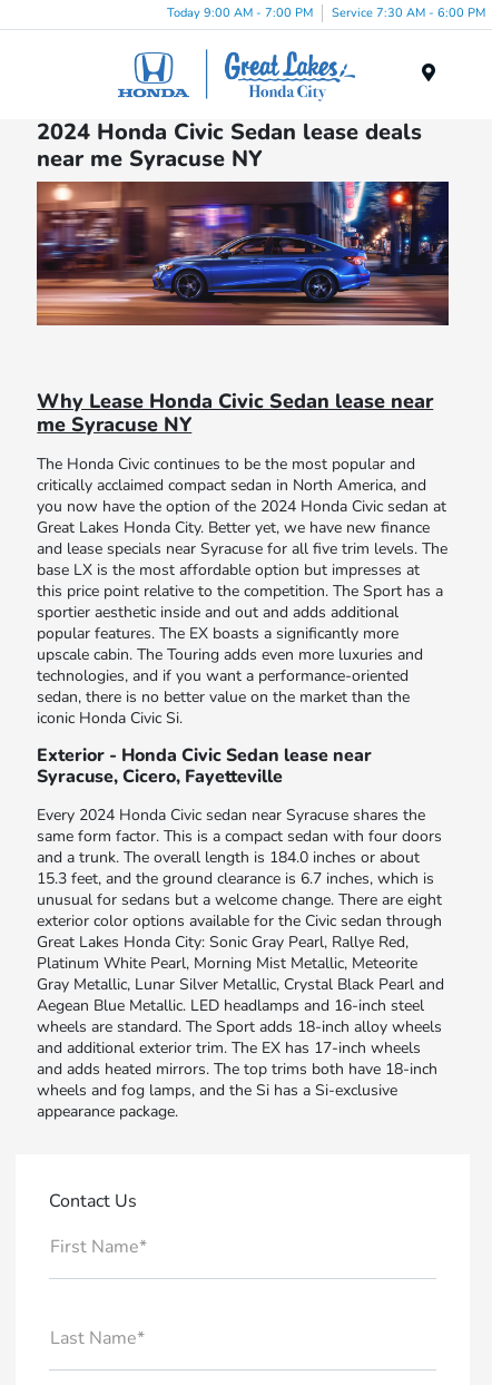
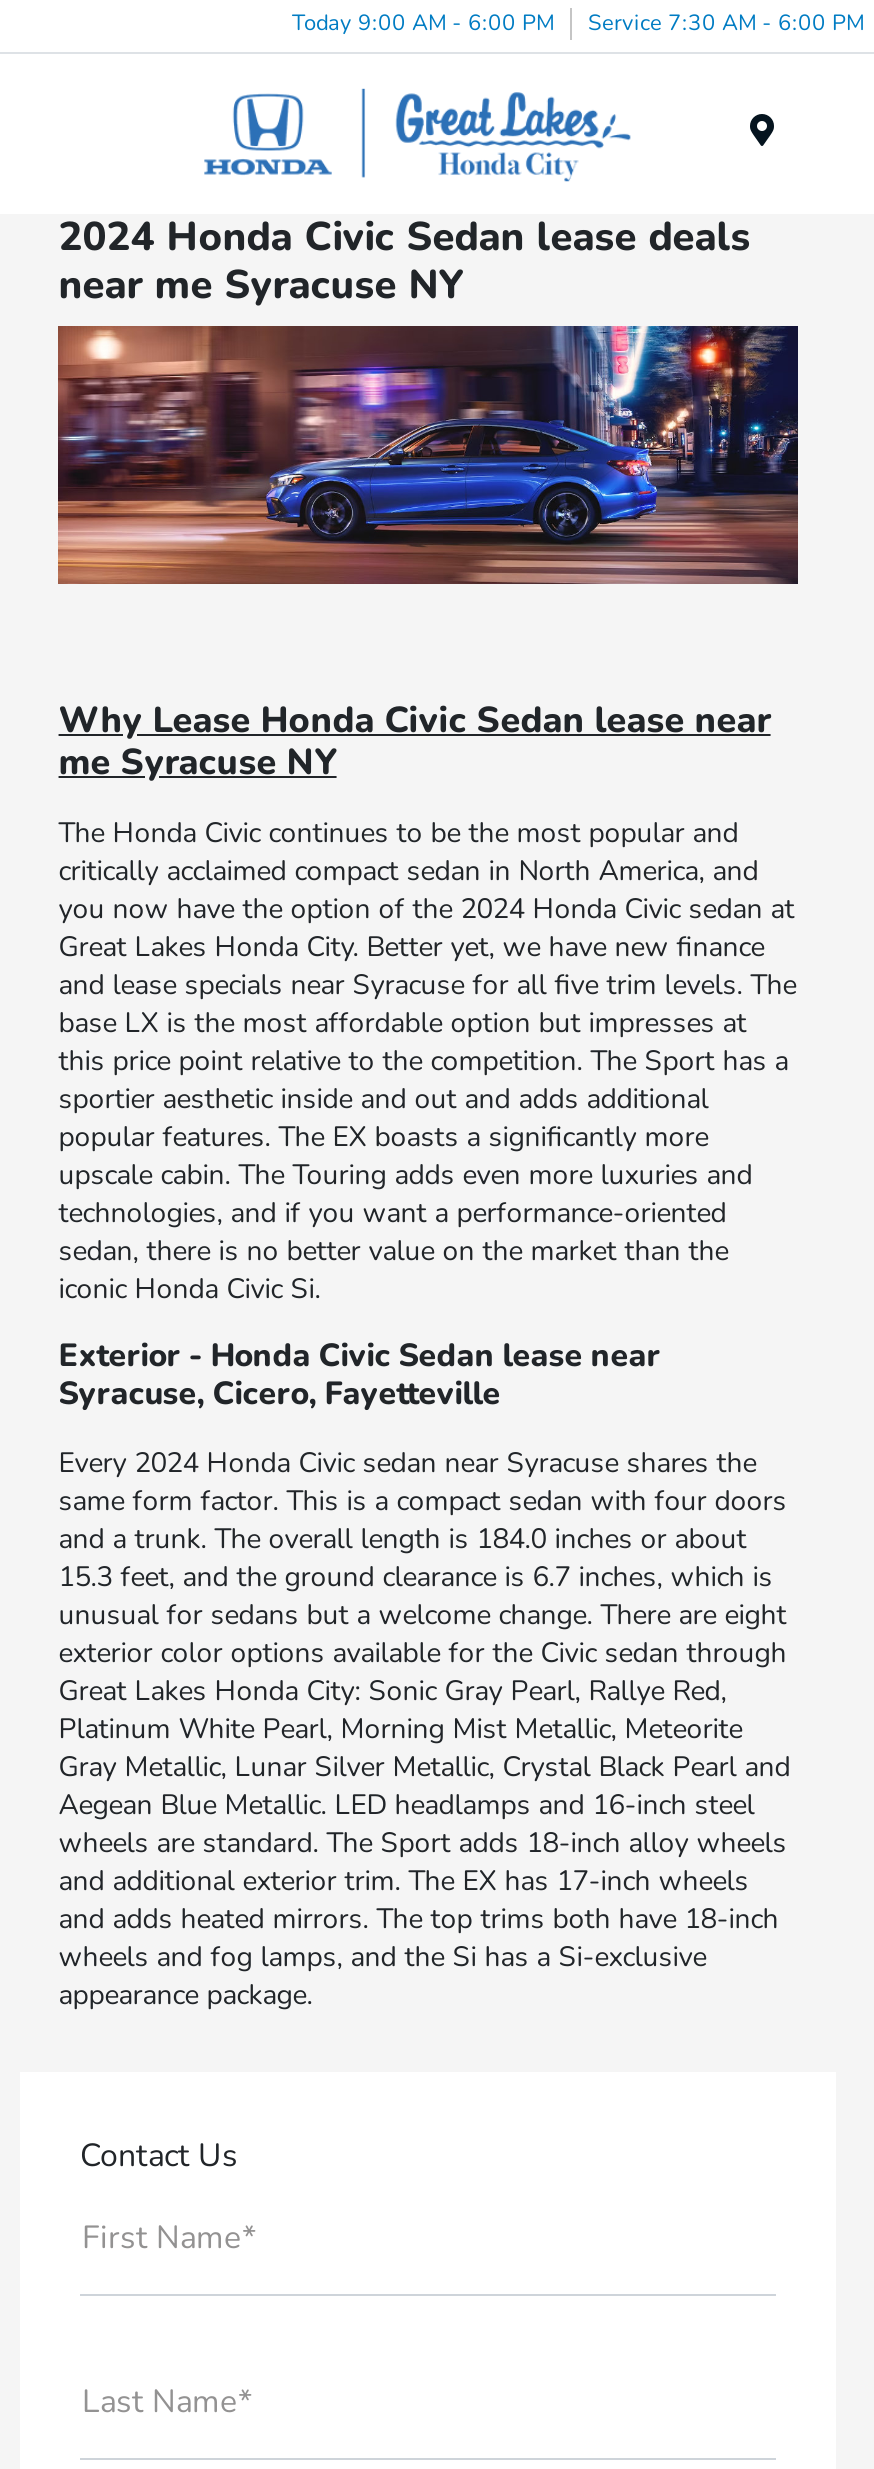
- Today 9:00 AM - 7:00 PM Service 7:30 AM - 6:00 PM
+ Today 9:00 AM - 6:00 PM Service 7:30 AM - 6:00 PM
